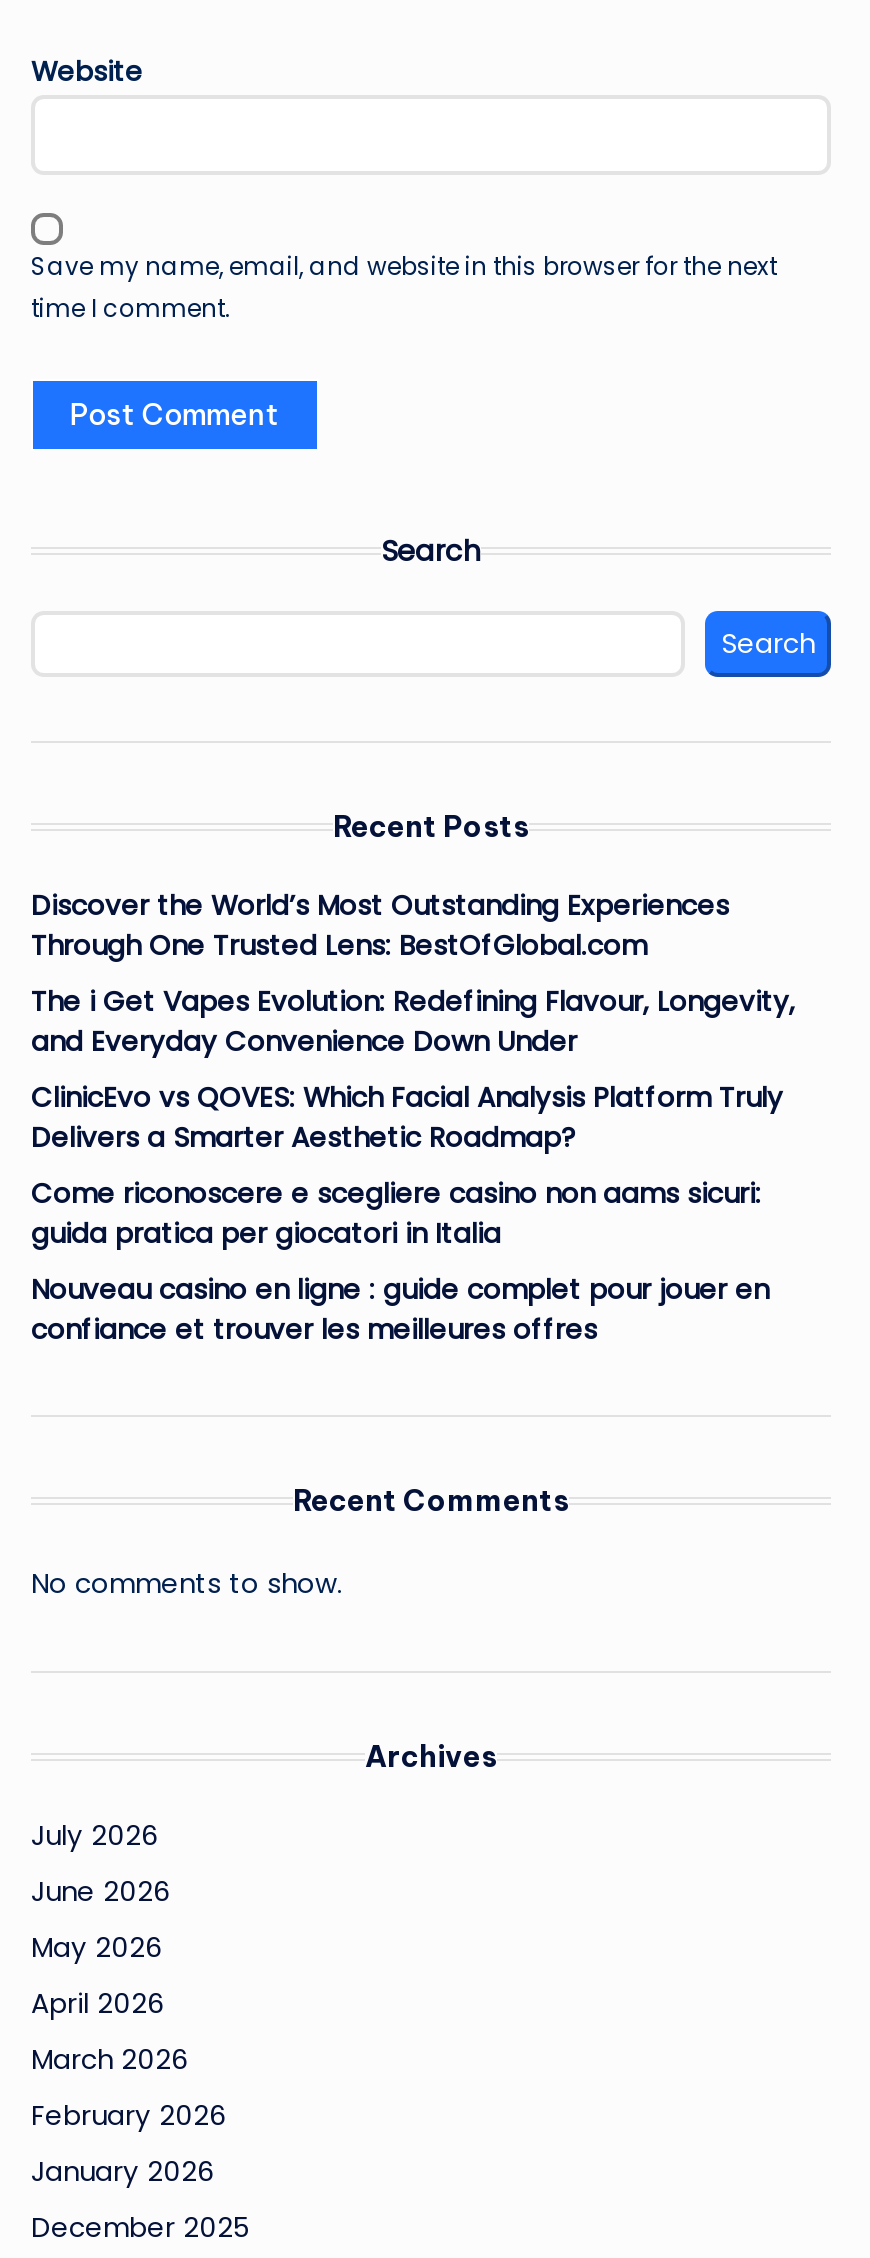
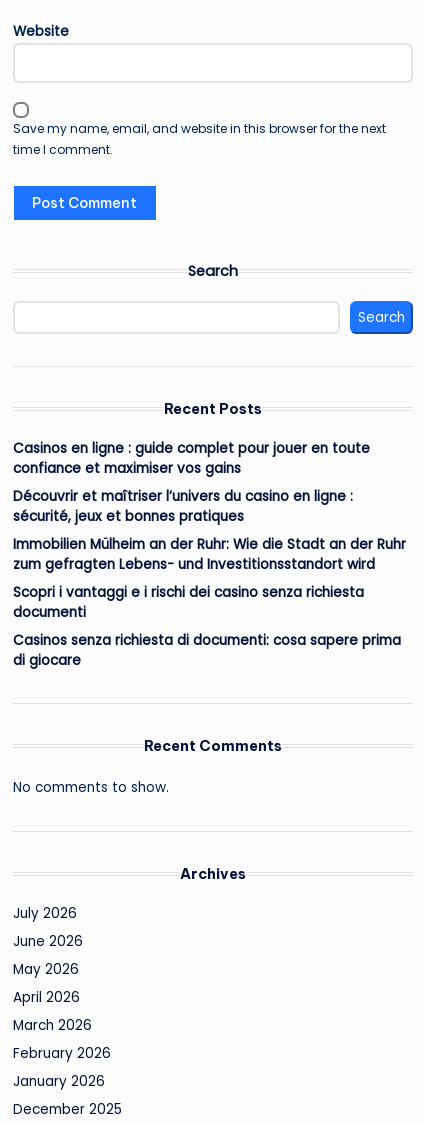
- Discover the World’s Most Outstanding Experiences
- Through One Trusted Lens: BestOfGlobal.com
+ Casinos en ligne : guide complet pour jouer en toute
+ confiance et maximiser vos gains

- The i Get Vapes Evolution: Redefining Flavour, Longevity,
- and Everyday Convenience Down Under
+ Découvrir et maîtriser l’univers du casino en ligne :
+ sécurité, jeux et bonnes pratiques

- ClinicEvo vs QOVES: Which Facial Analysis Platform Truly
- Delivers a Smarter Aesthetic Roadmap?
+ Immobilien Mülheim an der Ruhr: Wie die Stadt an der Ruhr
+ zum gefragten Lebens- und Investitionsstandort wird

- Come riconoscere e scegliere casino non aams sicuri:
- guida pratica per giocatori in Italia
+ Scopri i vantaggi e i rischi dei casino senza richiesta
+ documenti

- Nouveau casino en ligne : guide complet pour jouer en
- confiance et trouver les meilleures offres
+ Casinos senza richiesta di documenti: cosa sapere prima
+ di giocare
